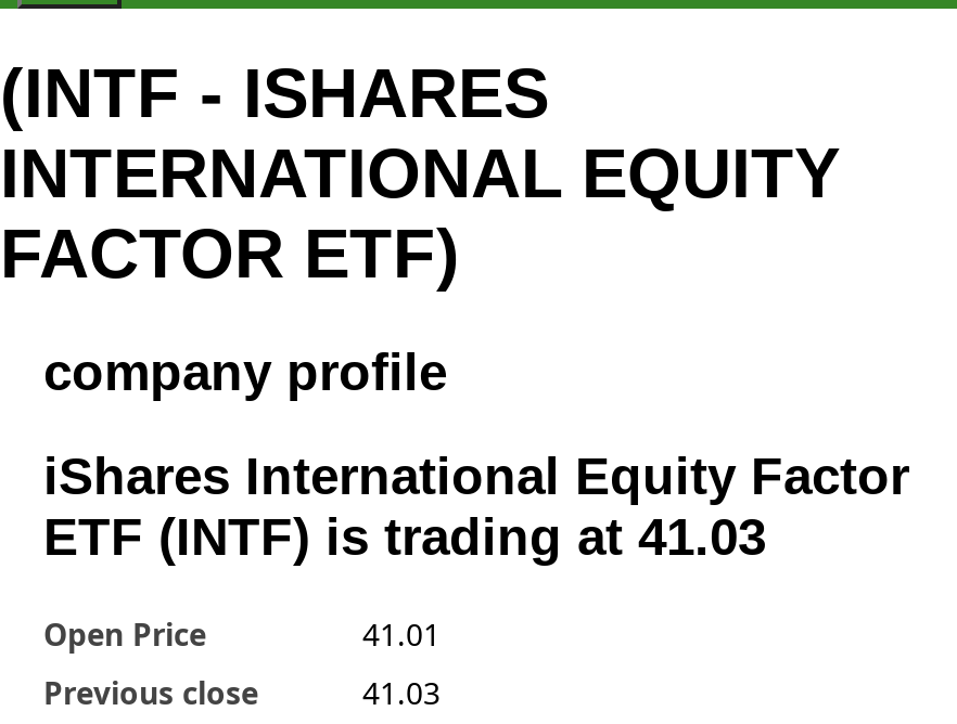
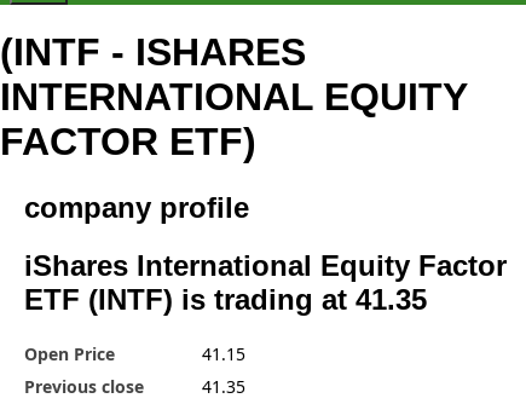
- ETF (INTF) is trading at 41.03
+ ETF (INTF) is trading at 41.35

- 41.01
+ 41.15

- 41.03
+ 41.35
